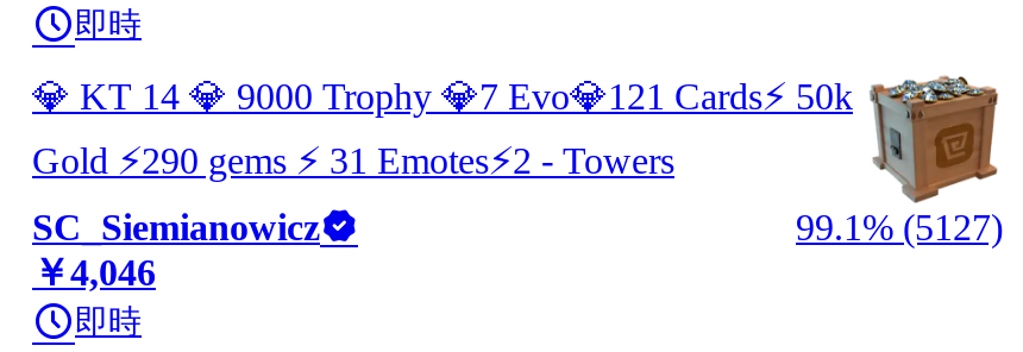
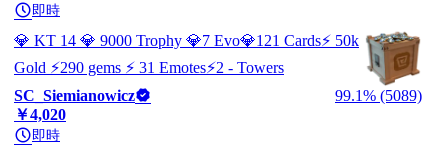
- 99.1% (5127)
+ 99.1% (5089)

- ￥4,046
+ ￥4,020
